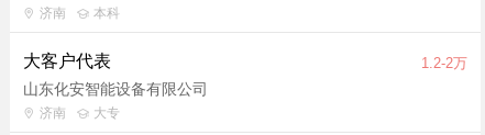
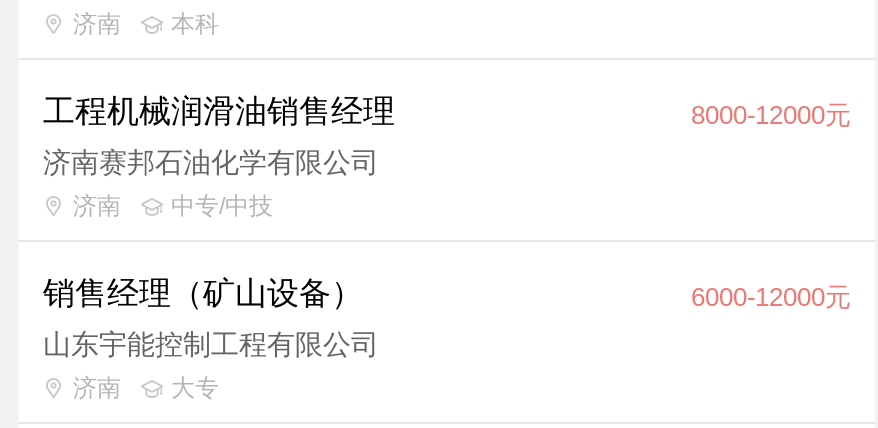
- 大客户代表
- 1.2-2万
- 山东化安智能设备有限公司
+ 工程机械润滑油销售经理
+ 8000-12000元
+ 济南赛邦石油化学有限公司
+ 济南
+ 中专/中技
+ 销售经理（矿山设备）
+ 6000-12000元
+ 山东宇能控制工程有限公司
